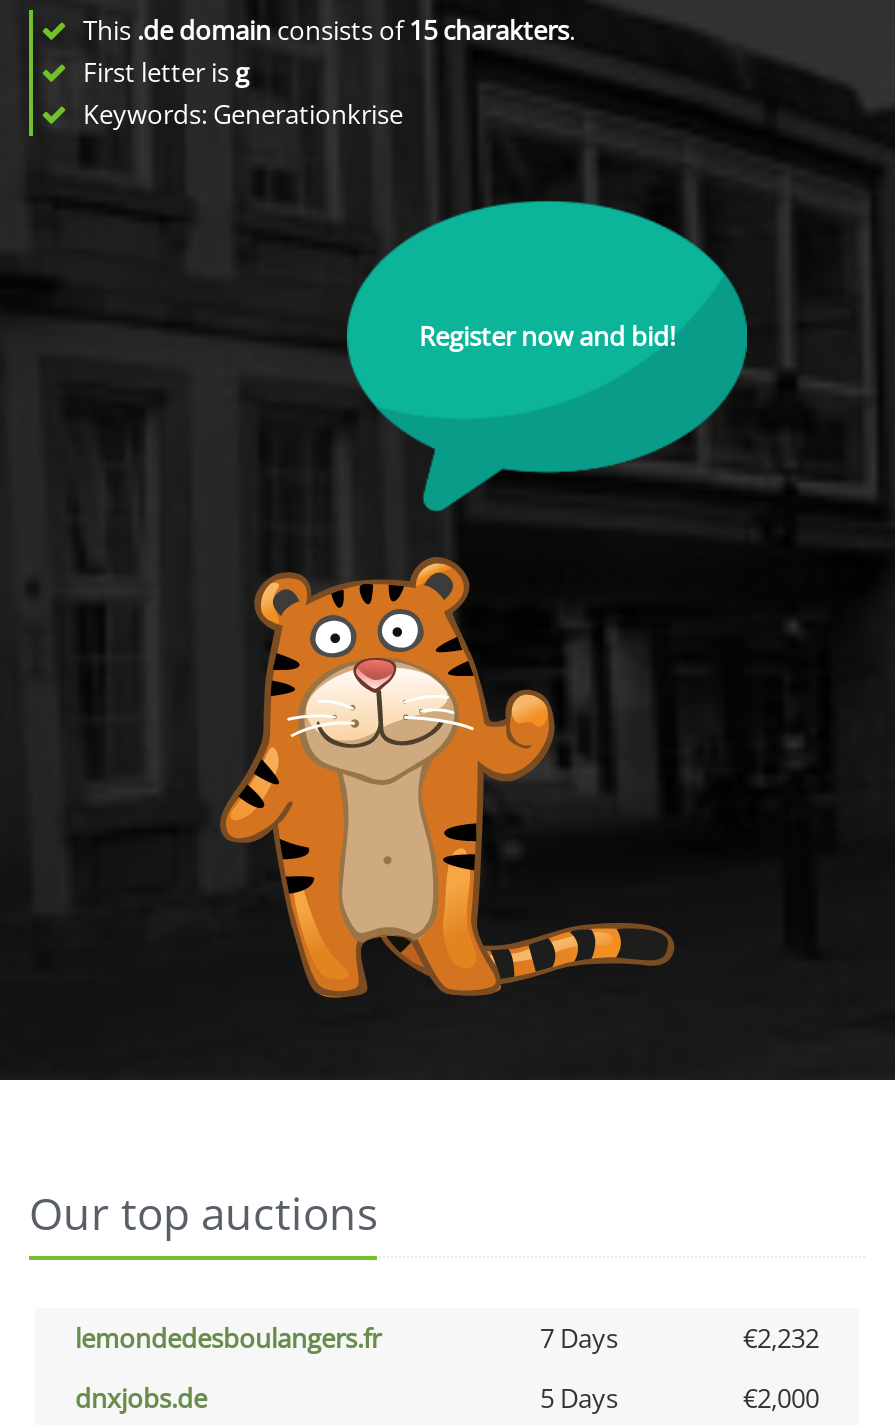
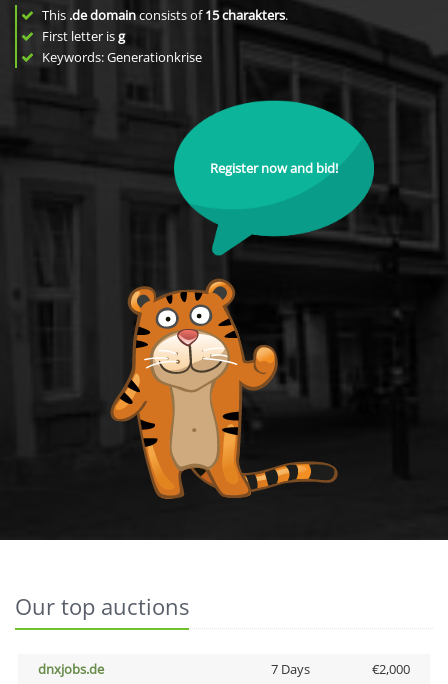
- lemondedesboulangers.fr
- 7 Days
- €2,232

- 5 Days
+ 7 Days
